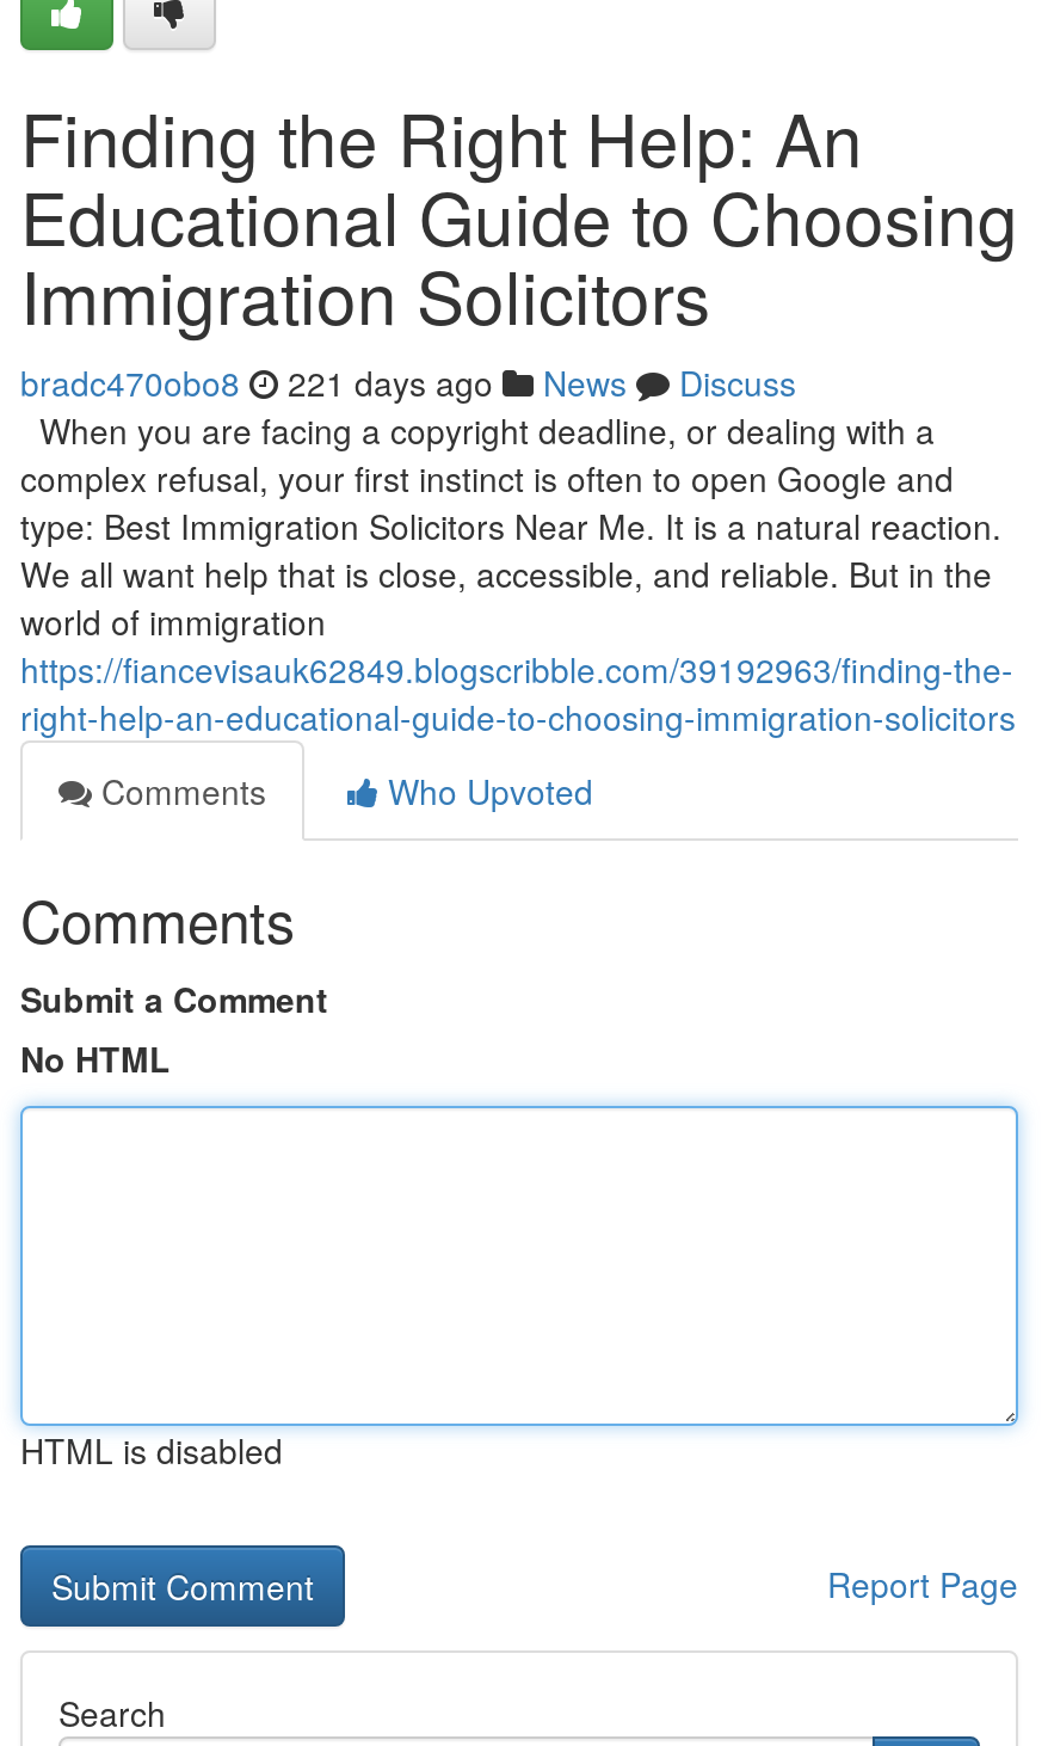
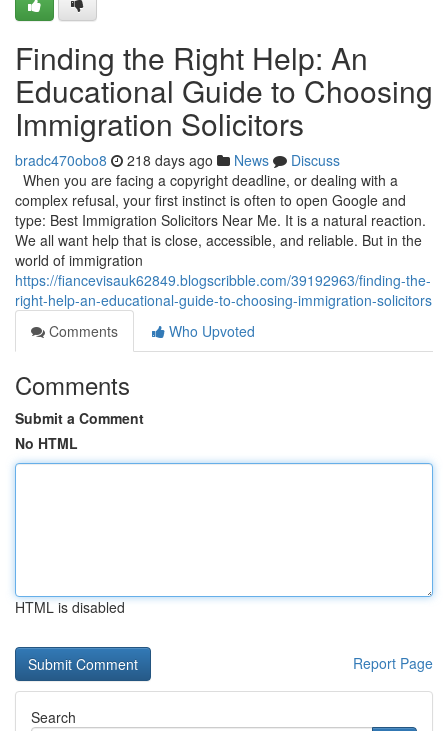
- bradc470obo8 221 days ago News Discuss
+ bradc470obo8 218 days ago News Discuss
